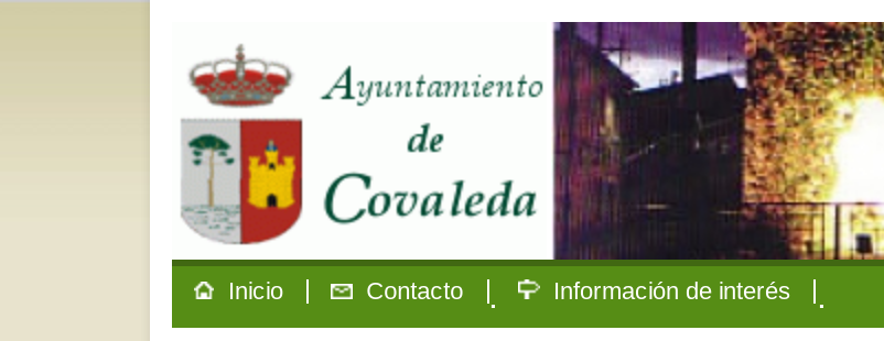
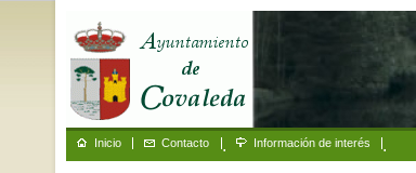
- [image]
+ [image]
